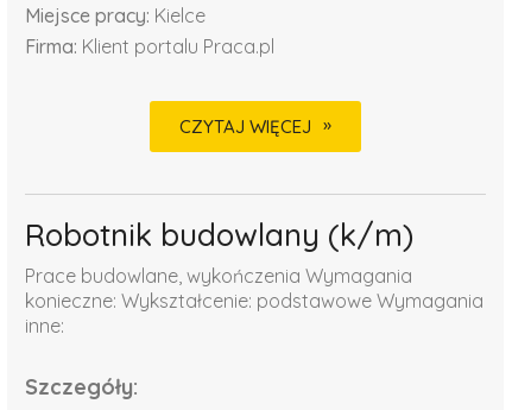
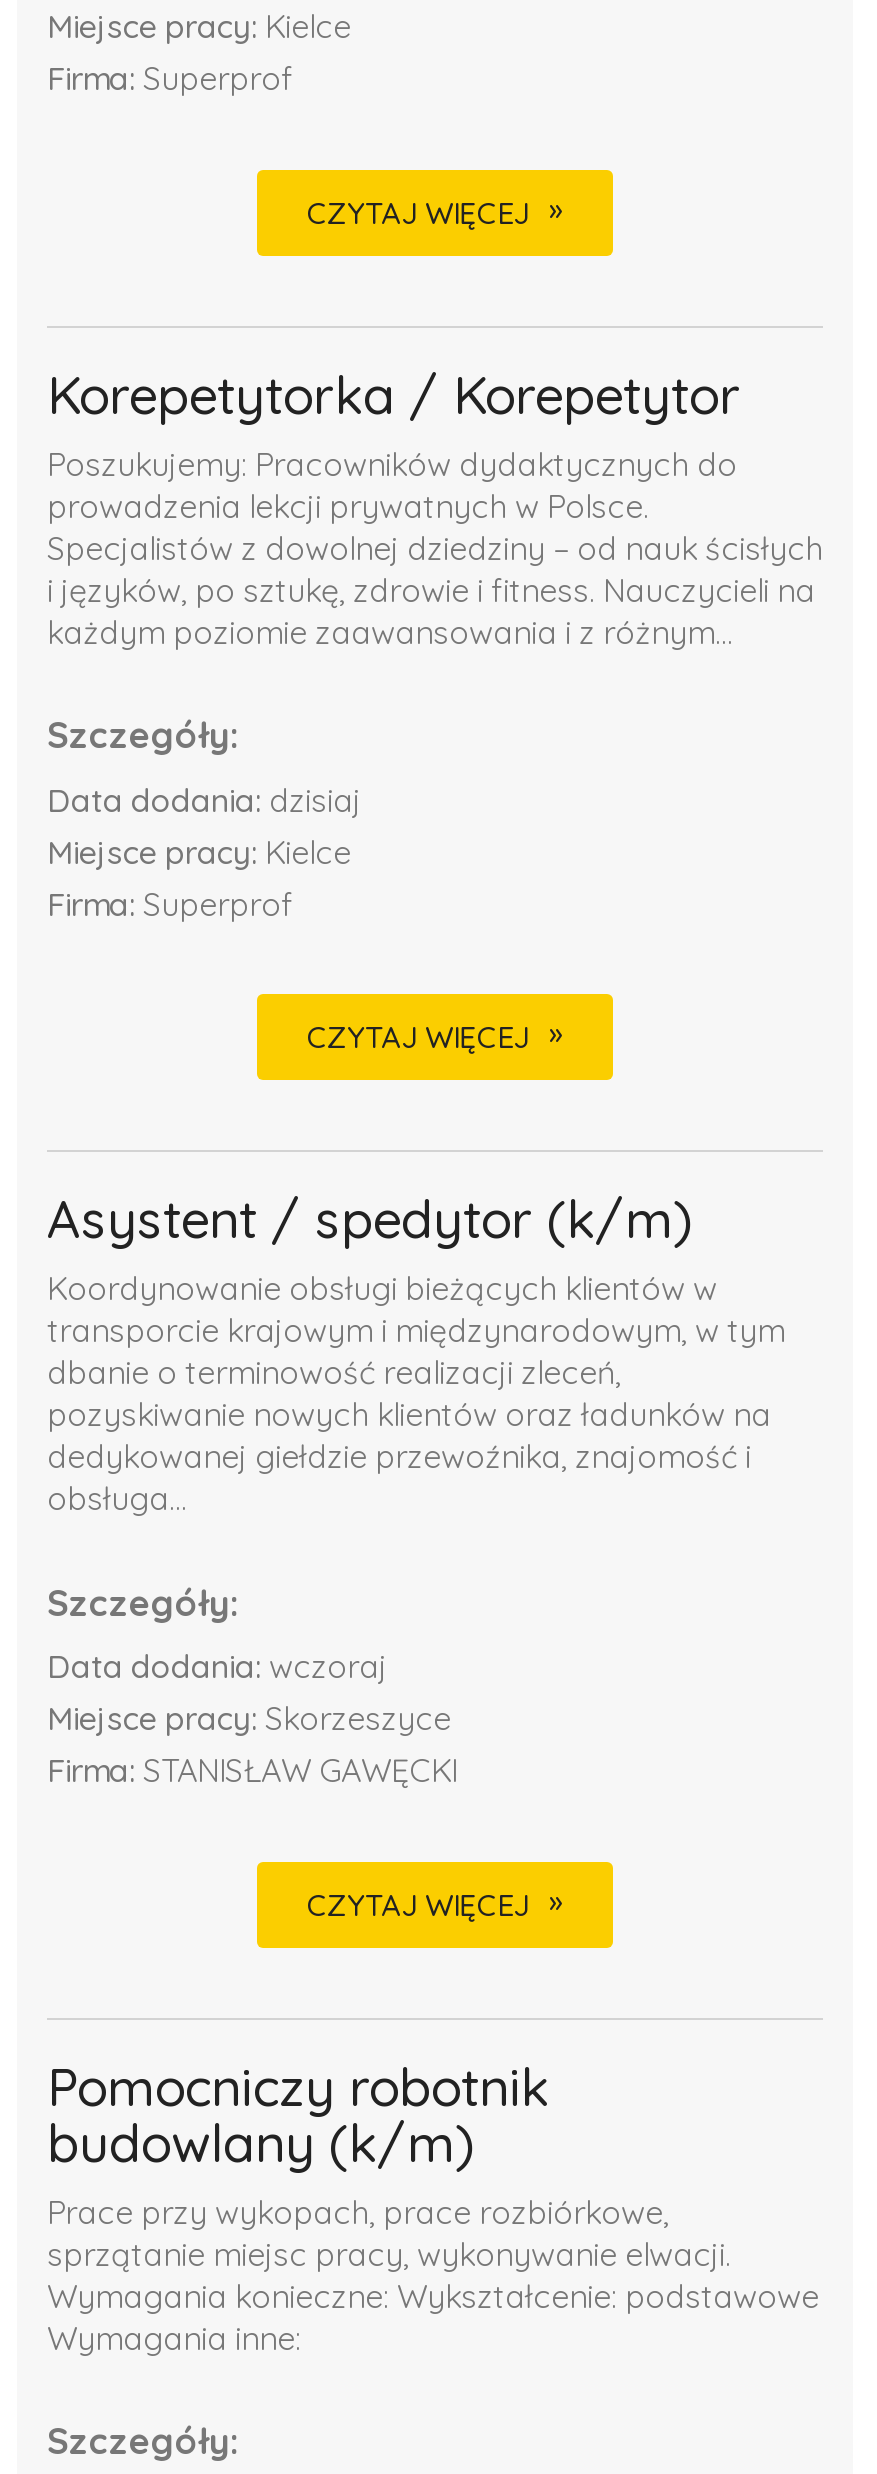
- Firma: Klient portalu Praca.pl
+ Firma: Superprof

- Robotnik budowlany (k/m)
- Prace budowlane, wykończenia Wymagania
- konieczne: Wykształcenie: podstawowe Wymagania
- inne:
+ Korepetytorka / Korepetytor
+ Poszukujemy: Pracowników dydaktycznych do
+ prowadzenia lekcji prywatnych w Polsce.
+ Specjalistów z dowolnej dziedziny – od nauk ścisłych
+ i języków, po sztukę, zdrowie i fitness. Nauczycieli na
+ każdym poziomie zaawansowania i z różnym...
+ Szczegóły:
+ Data dodania: dzisiaj
+ Miejsce pracy: Kielce
+ Firma: Superprof
+ CZYTAJ WIĘCEJ
+ Asystent / spedytor (k/m)
+ Koordynowanie obsługi bieżących klientów w
+ transporcie krajowym i międzynarodowym, w tym
+ dbanie o terminowość realizacji zleceń,
+ pozyskiwanie nowych klientów oraz ładunków na
+ dedykowanej giełdzie przewoźnika, znajomość i
+ obsługa...
+ Szczegóły:
+ Data dodania: wczoraj
+ Miejsce pracy: Skorzeszyce
+ Firma: STANISŁAW GAWĘCKI
+ CZYTAJ WIĘCEJ
+ Pomocniczy robotnik
+ budowlany (k/m)
+ Prace przy wykopach, prace rozbiórkowe,
+ sprzątanie miejsc pracy, wykonywanie elwacji.
+ Wymagania konieczne: Wykształcenie: podstawowe
+ Wymagania inne:
